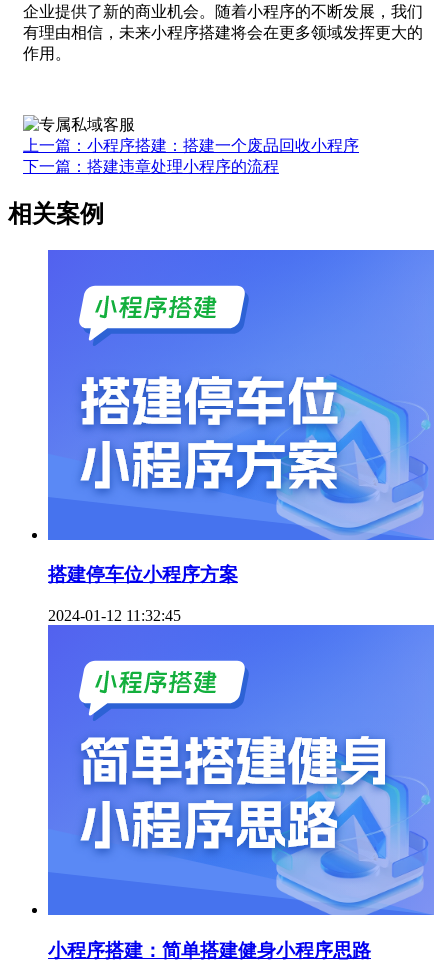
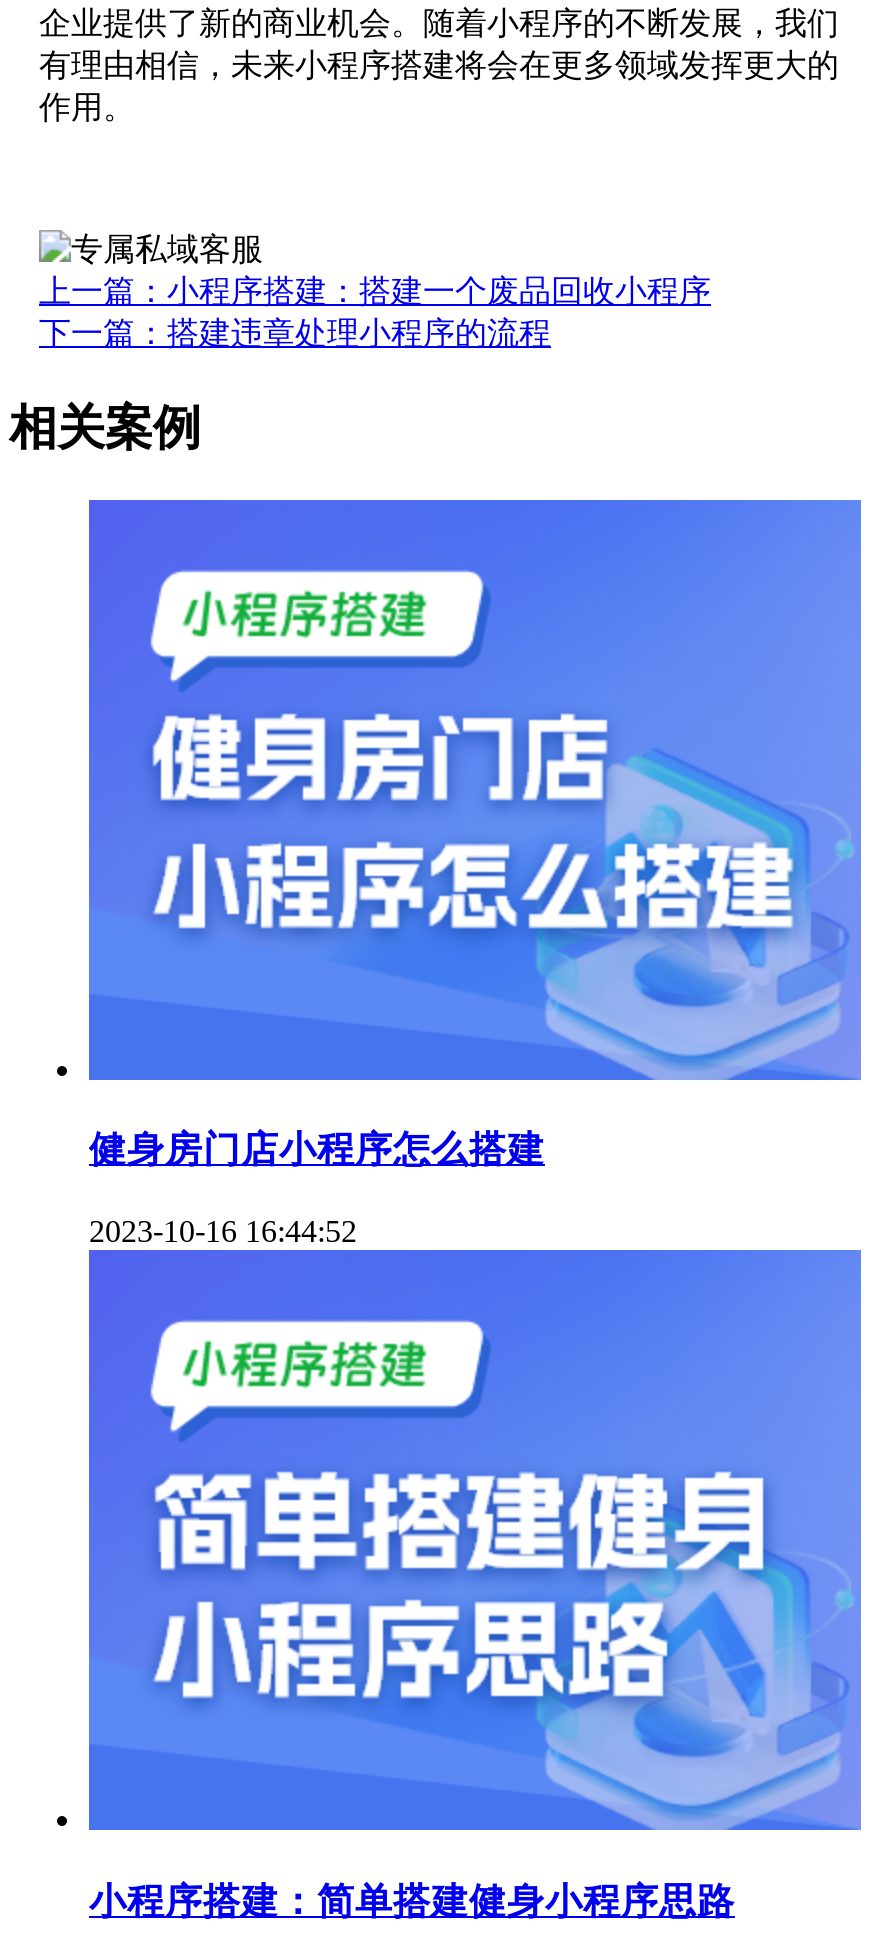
- [image]
+ [image]

- 搭建停车位小程序方案
+ 健身房门店小程序怎么搭建

- 2024-01-12 11:32:45
+ 2023-10-16 16:44:52
